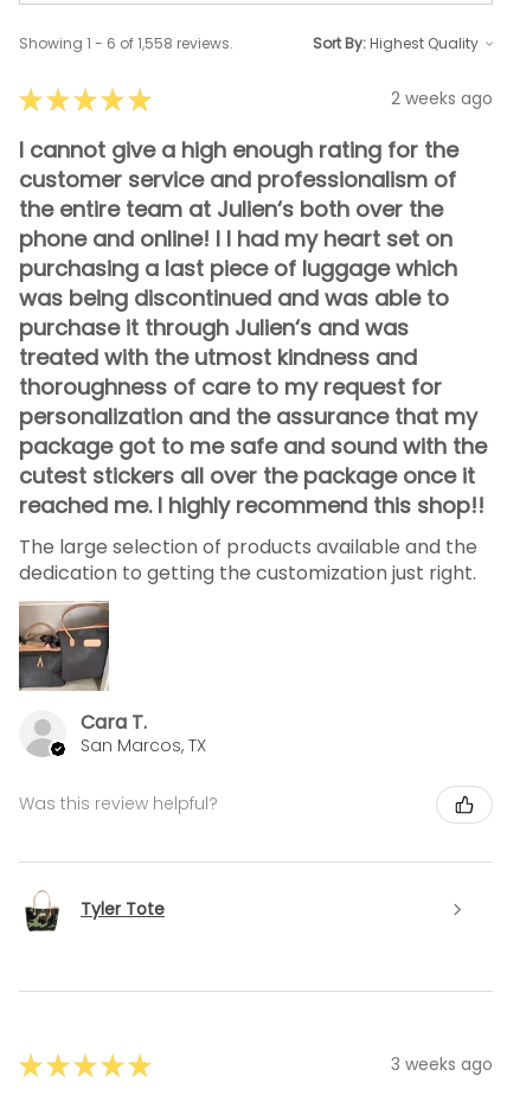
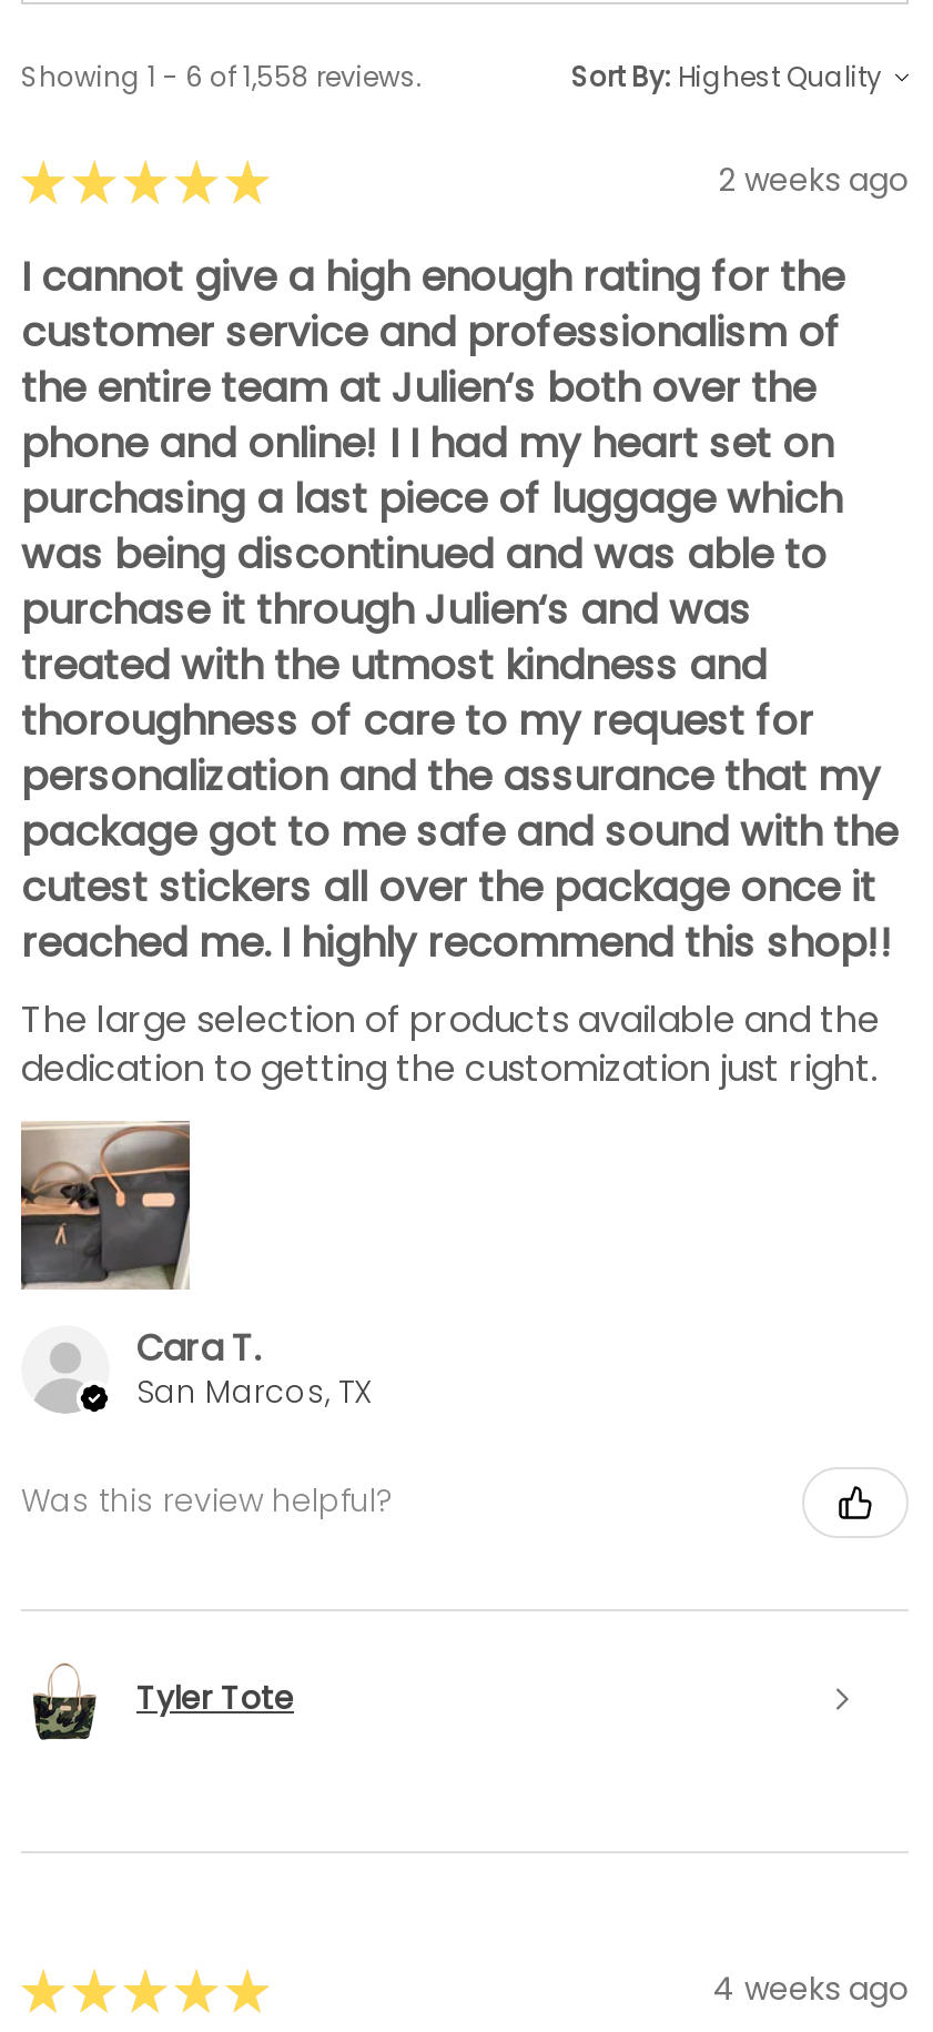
- 3 weeks ago
+ 4 weeks ago
